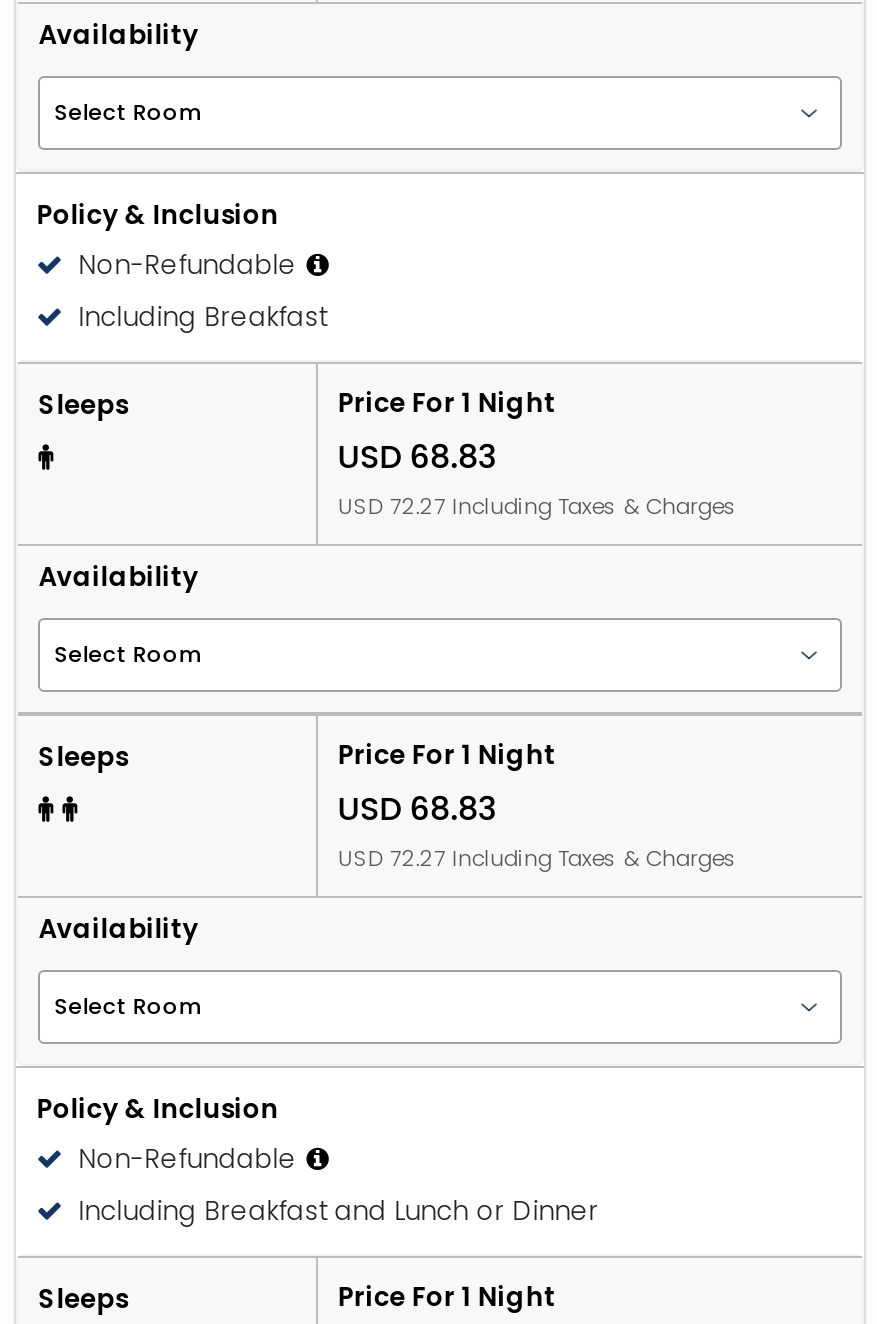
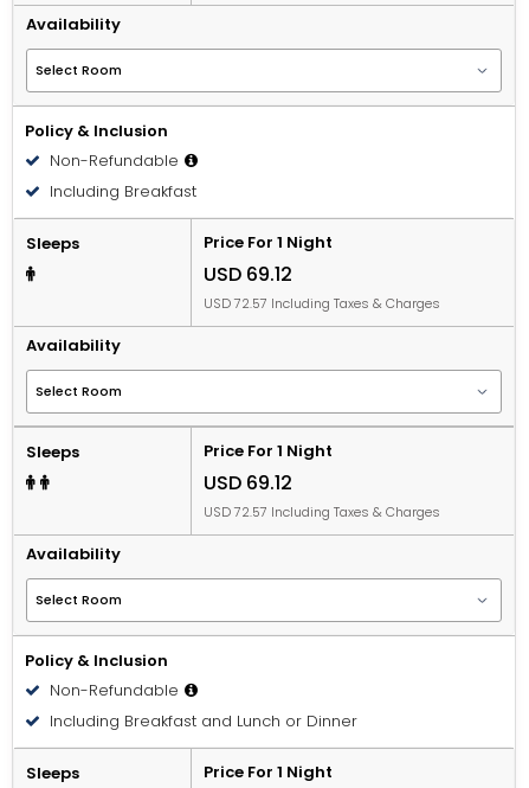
- USD 68.83
+ USD 69.12

- USD 72.27 Including Taxes & Charges
+ USD 72.57 Including Taxes & Charges

- USD 68.83
+ USD 69.12

- USD 72.27 Including Taxes & Charges
+ USD 72.57 Including Taxes & Charges
